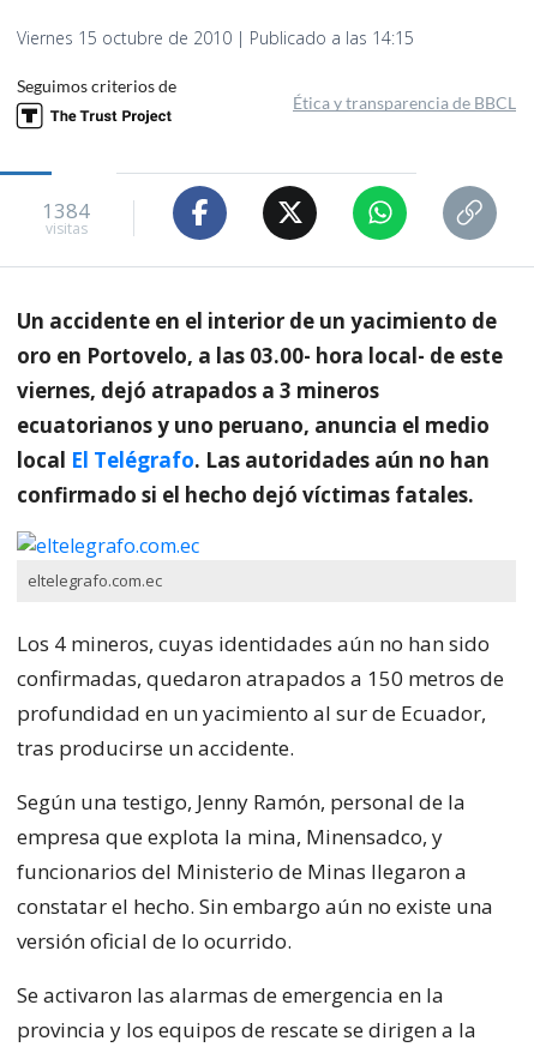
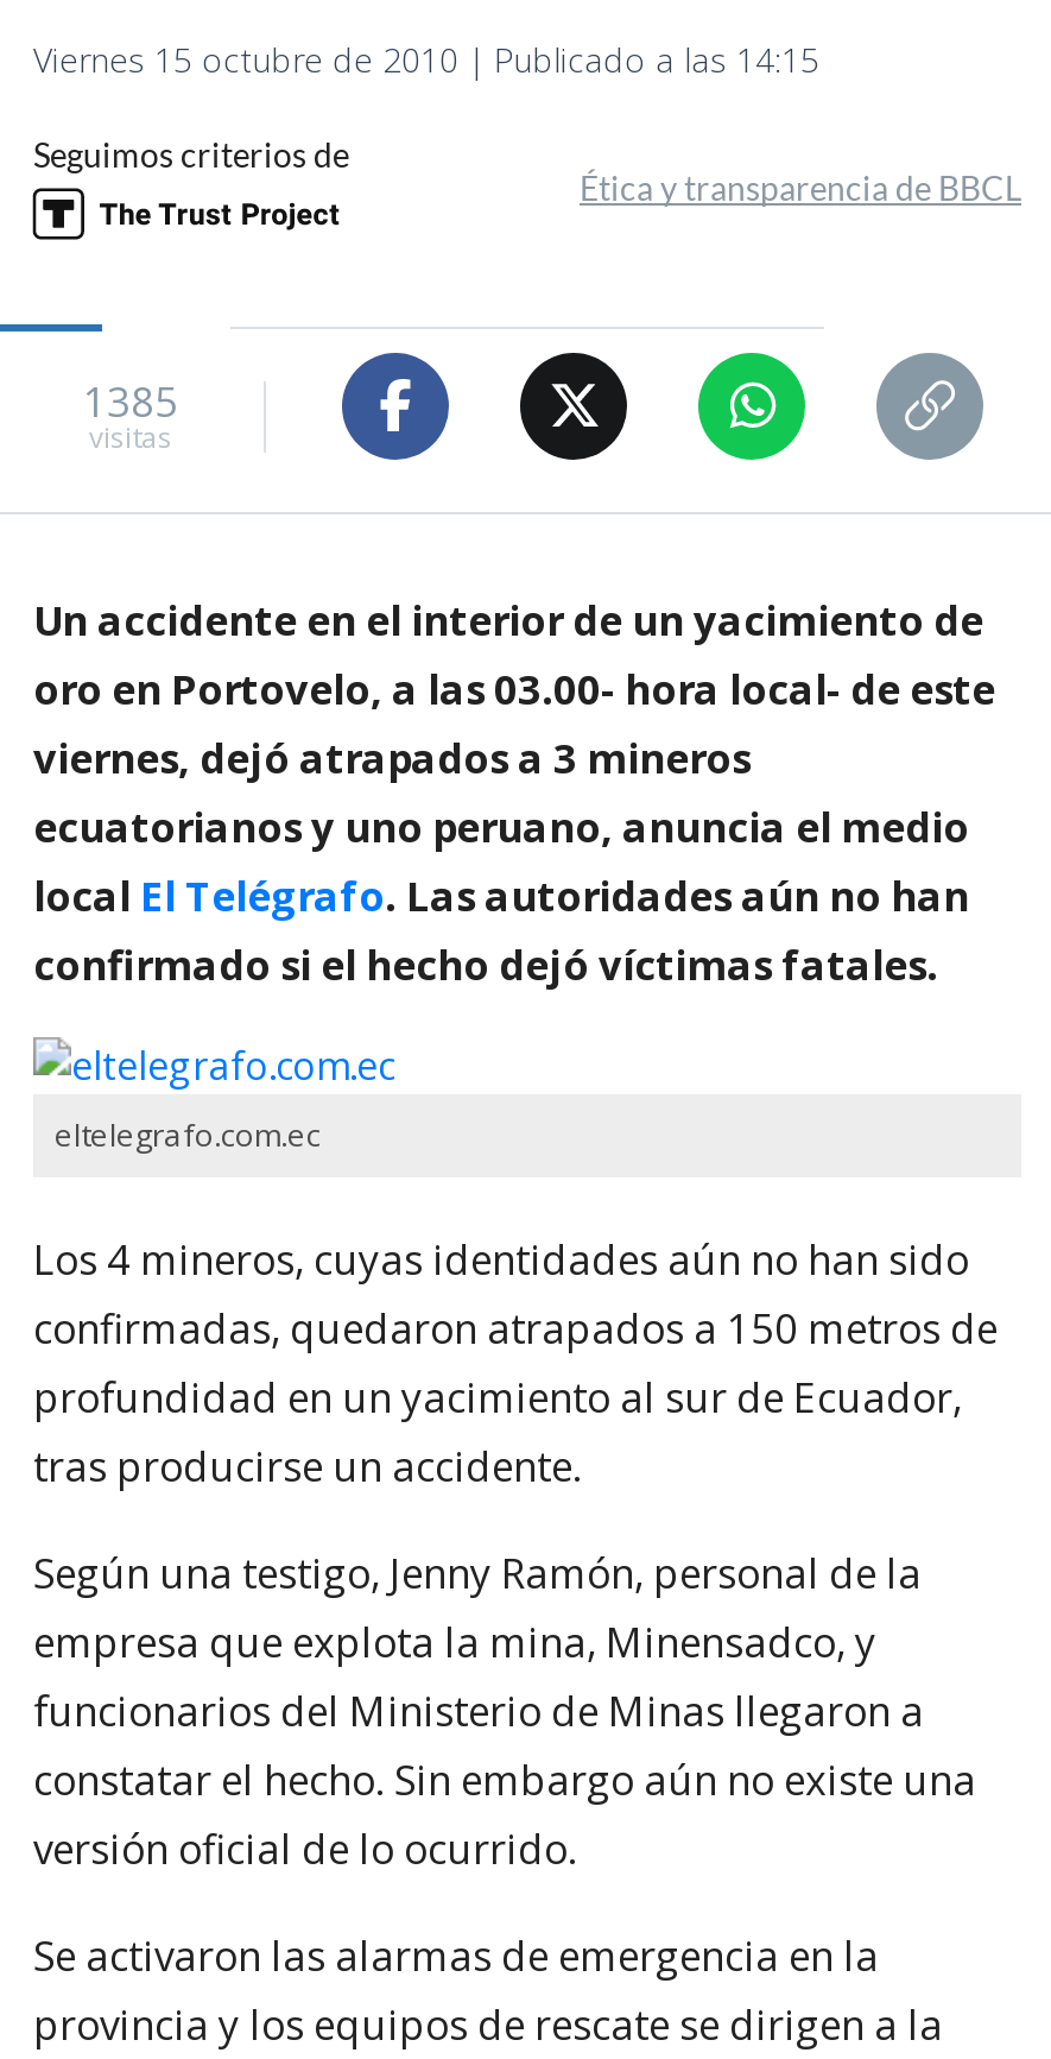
- 1384
+ 1385
